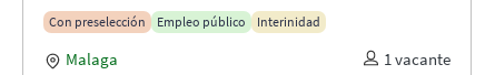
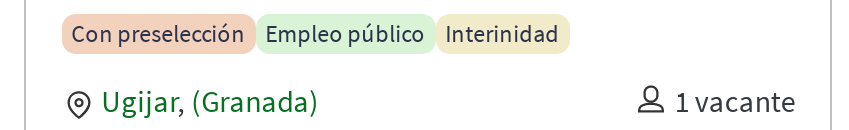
- Malaga
+ Ugijar, (Granada)
